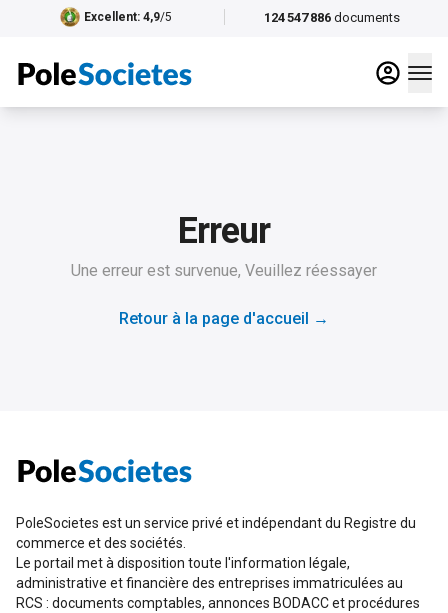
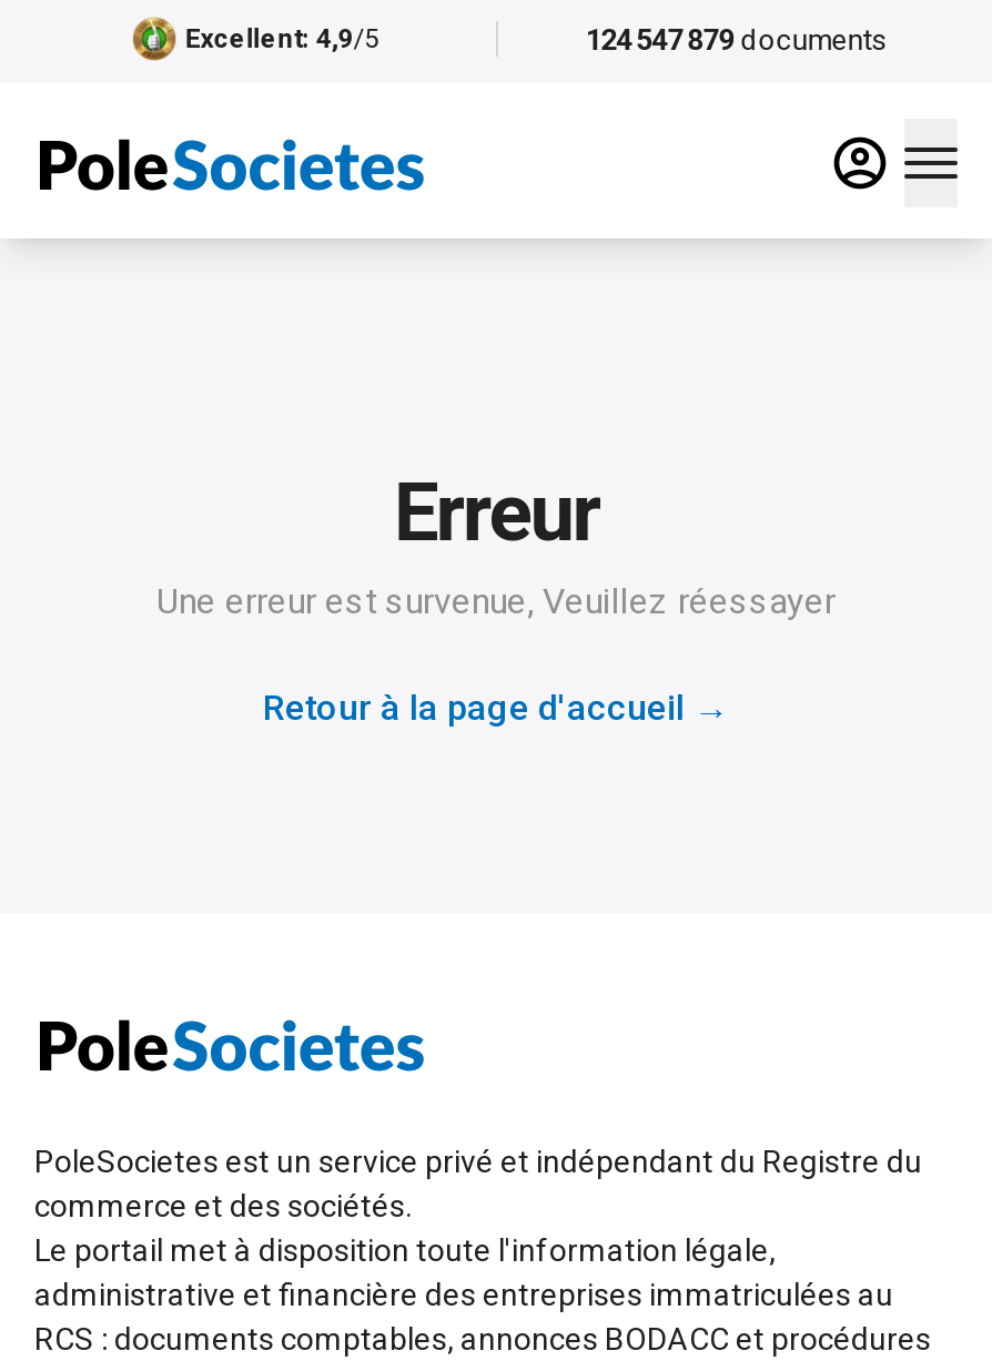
- 124 547 886 documents
+ 124 547 879 documents
